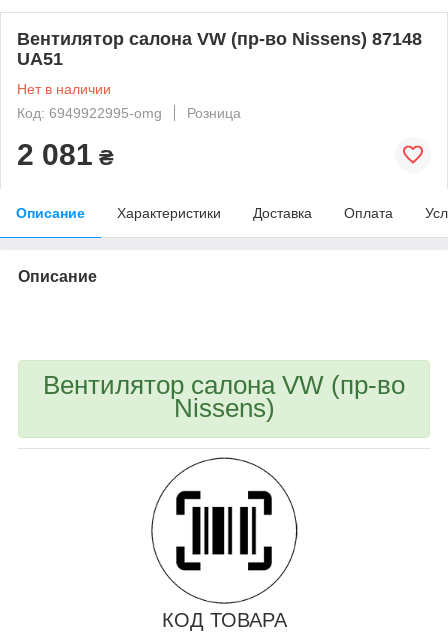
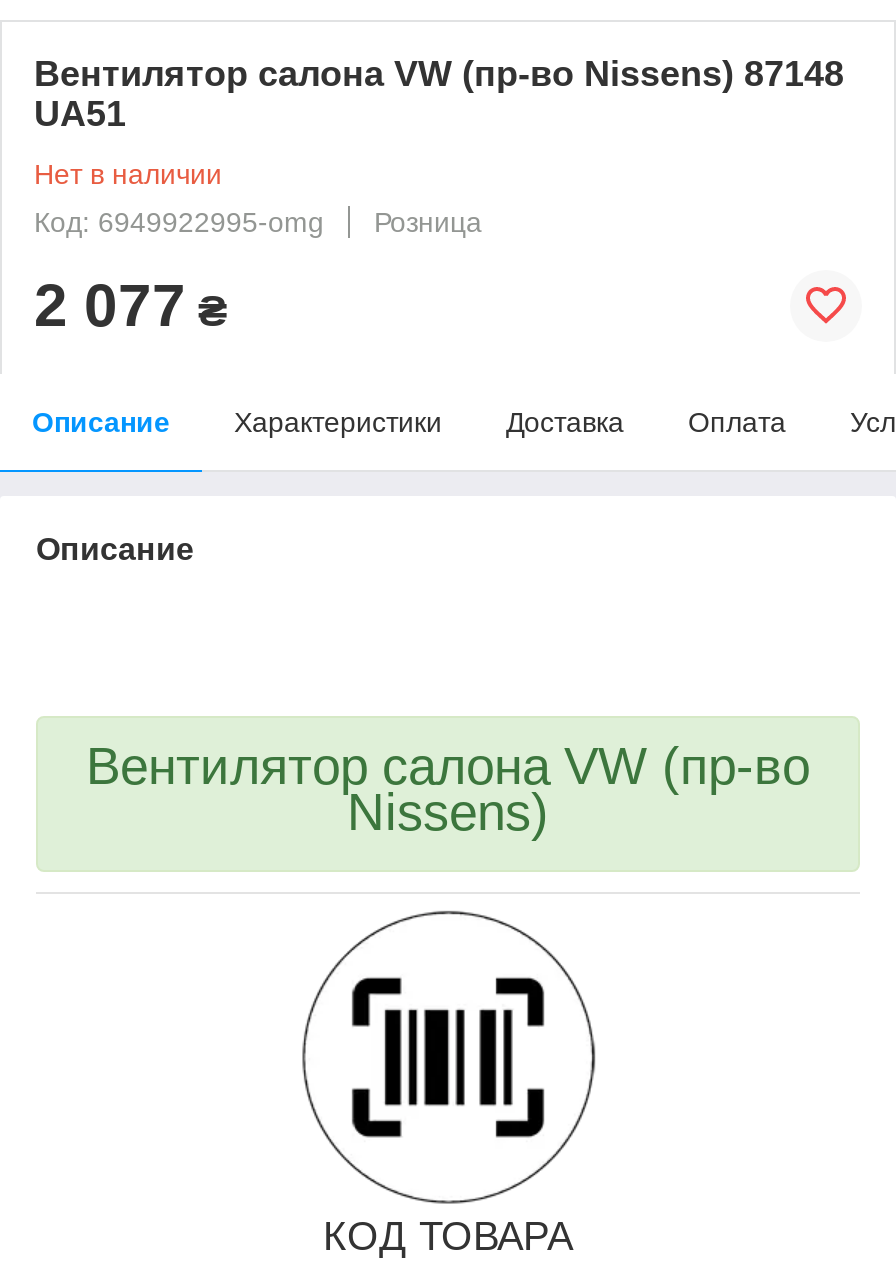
- 2 081 ₴
+ 2 077 ₴
